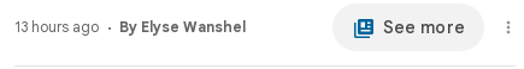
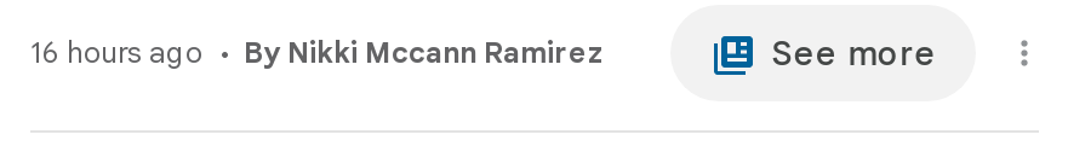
- 13 hours ago
- By Elyse Wanshel
+ 16 hours ago
+ By Nikki Mccann Ramirez
